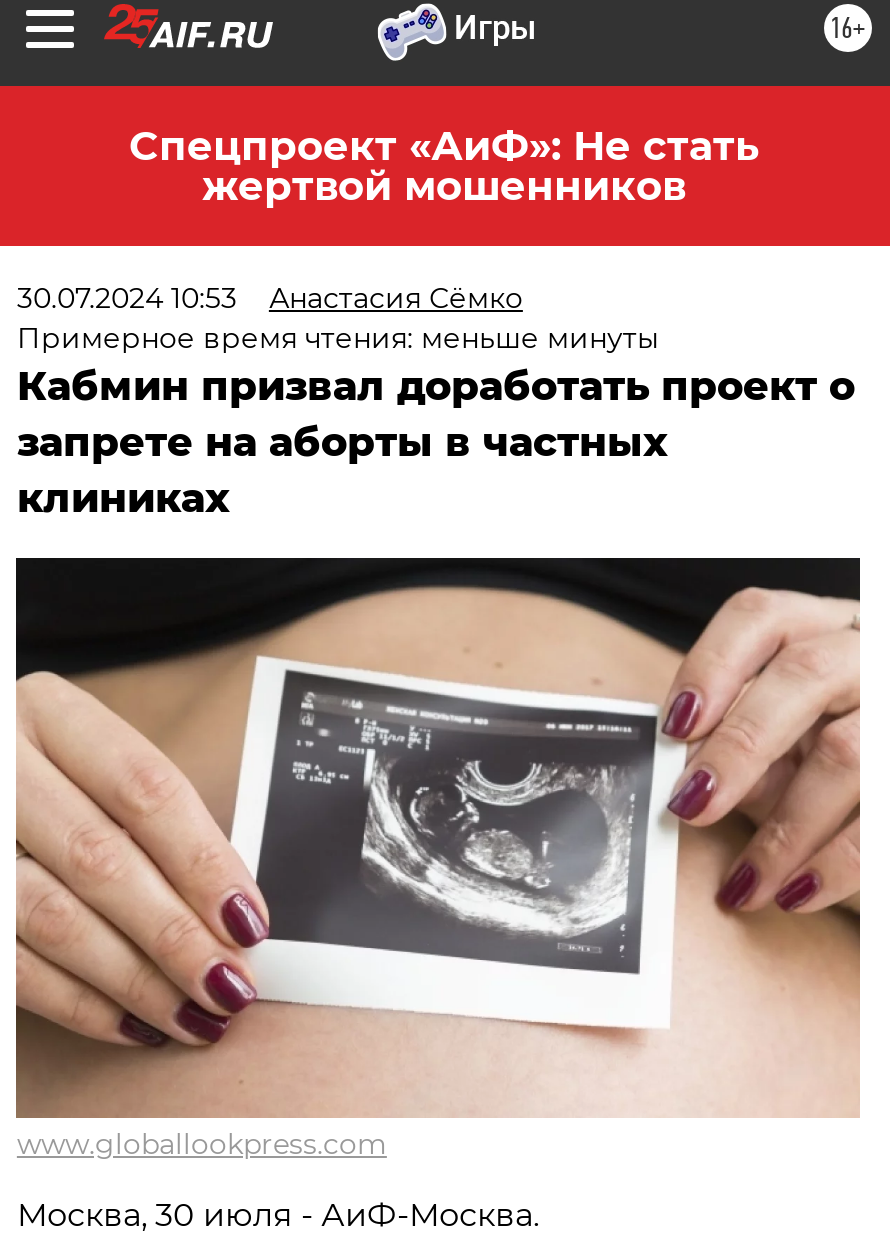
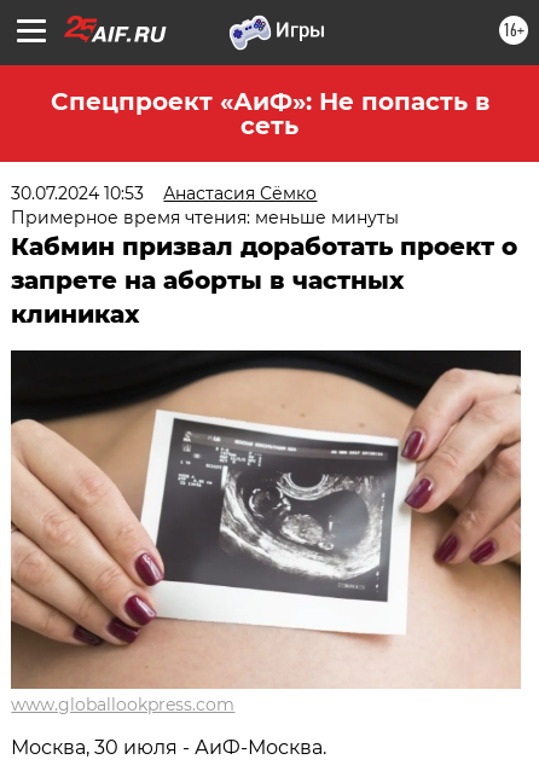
- Спецпроект «АиФ»: Не стать
- жертвой мошенников
+ Спецпроект «АиФ»: Не попасть в
+ сеть
